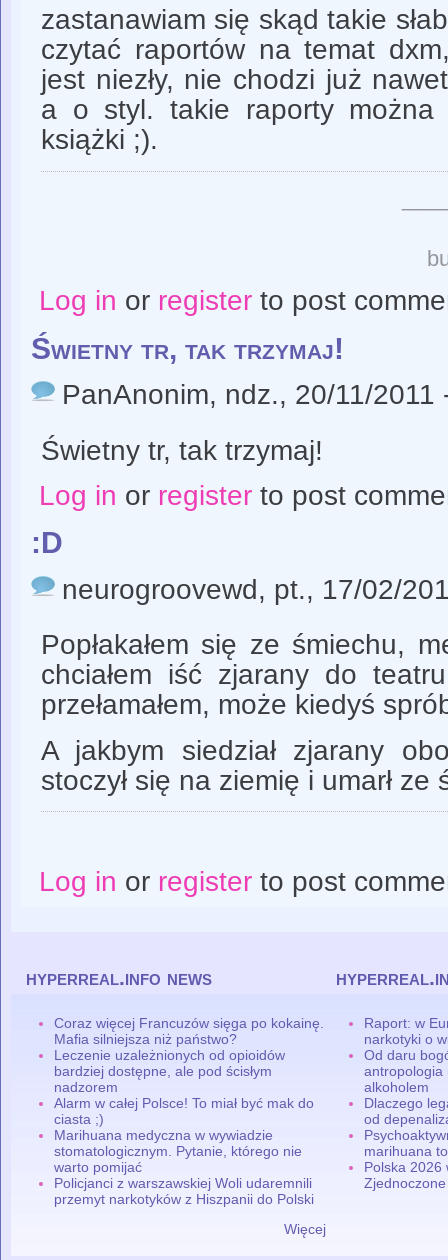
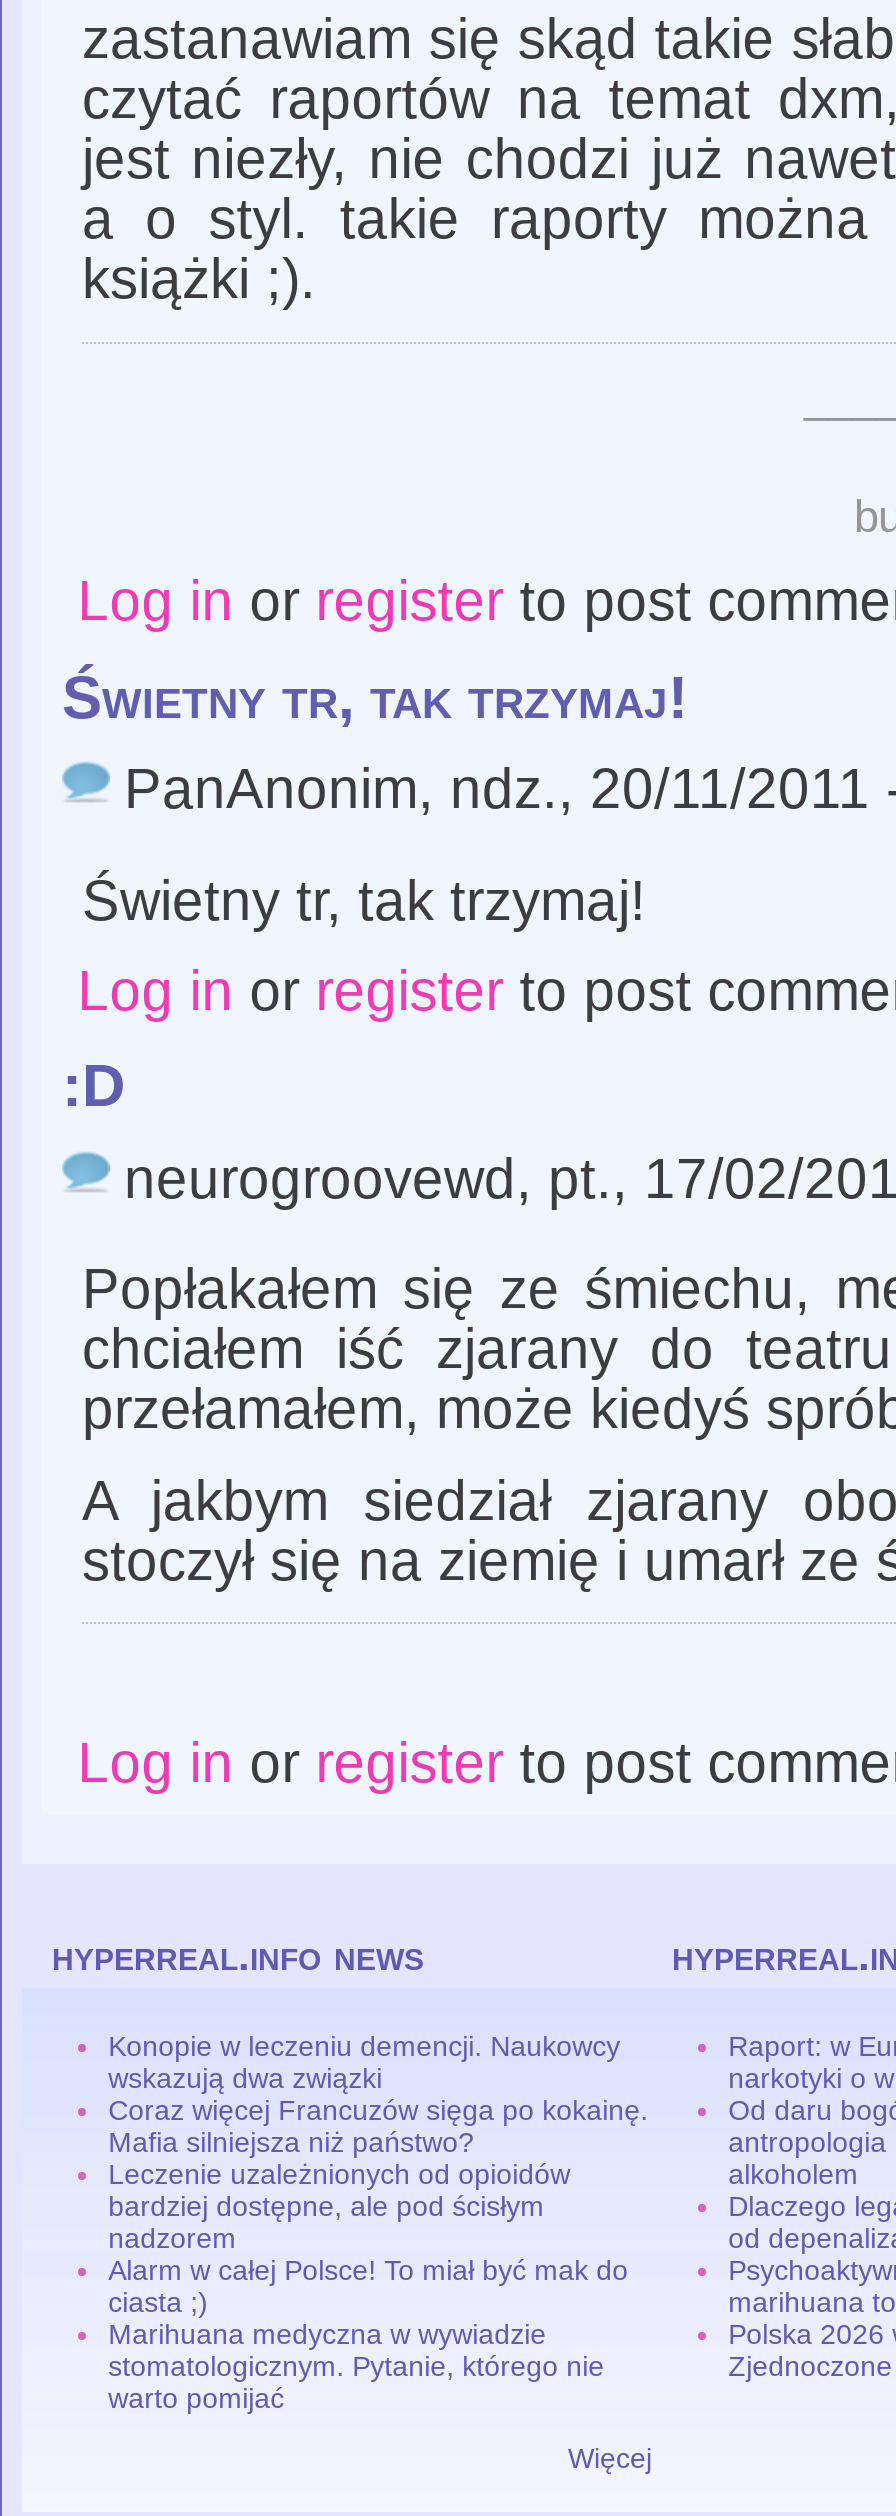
moved down: Coraz więcej Francuzów sięga po kokainę. | Mafia silniejsza niż państwo? | Leczenie uzależnionych od opioidów | ... | stomatologicznym. Pytanie, którego nie | warto pomijać

+ Konopie w leczeniu demencji. Naukowcy
+ wskazują dwa związki

- Policjanci z warszawskiej Woli udaremnili
- przemyt narkotyków z Hiszpanii do Polski
